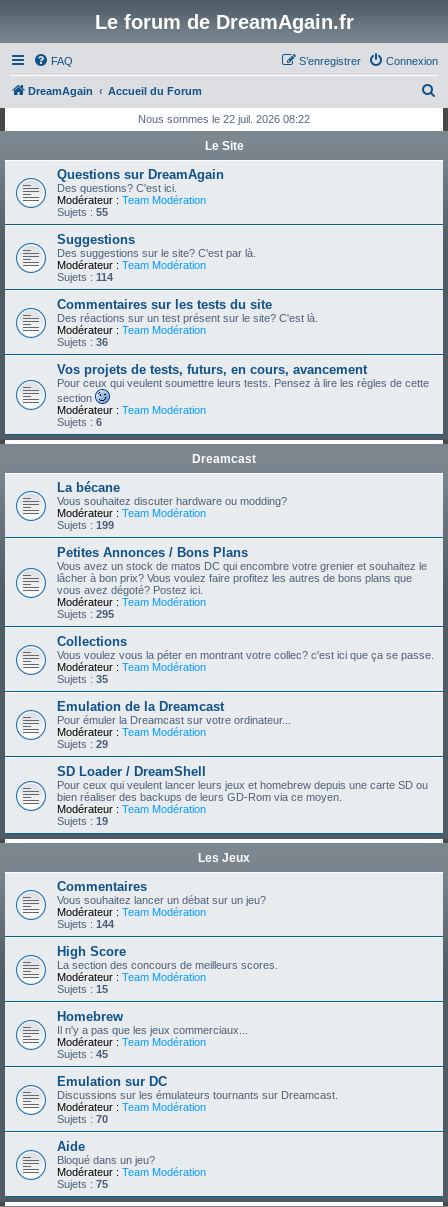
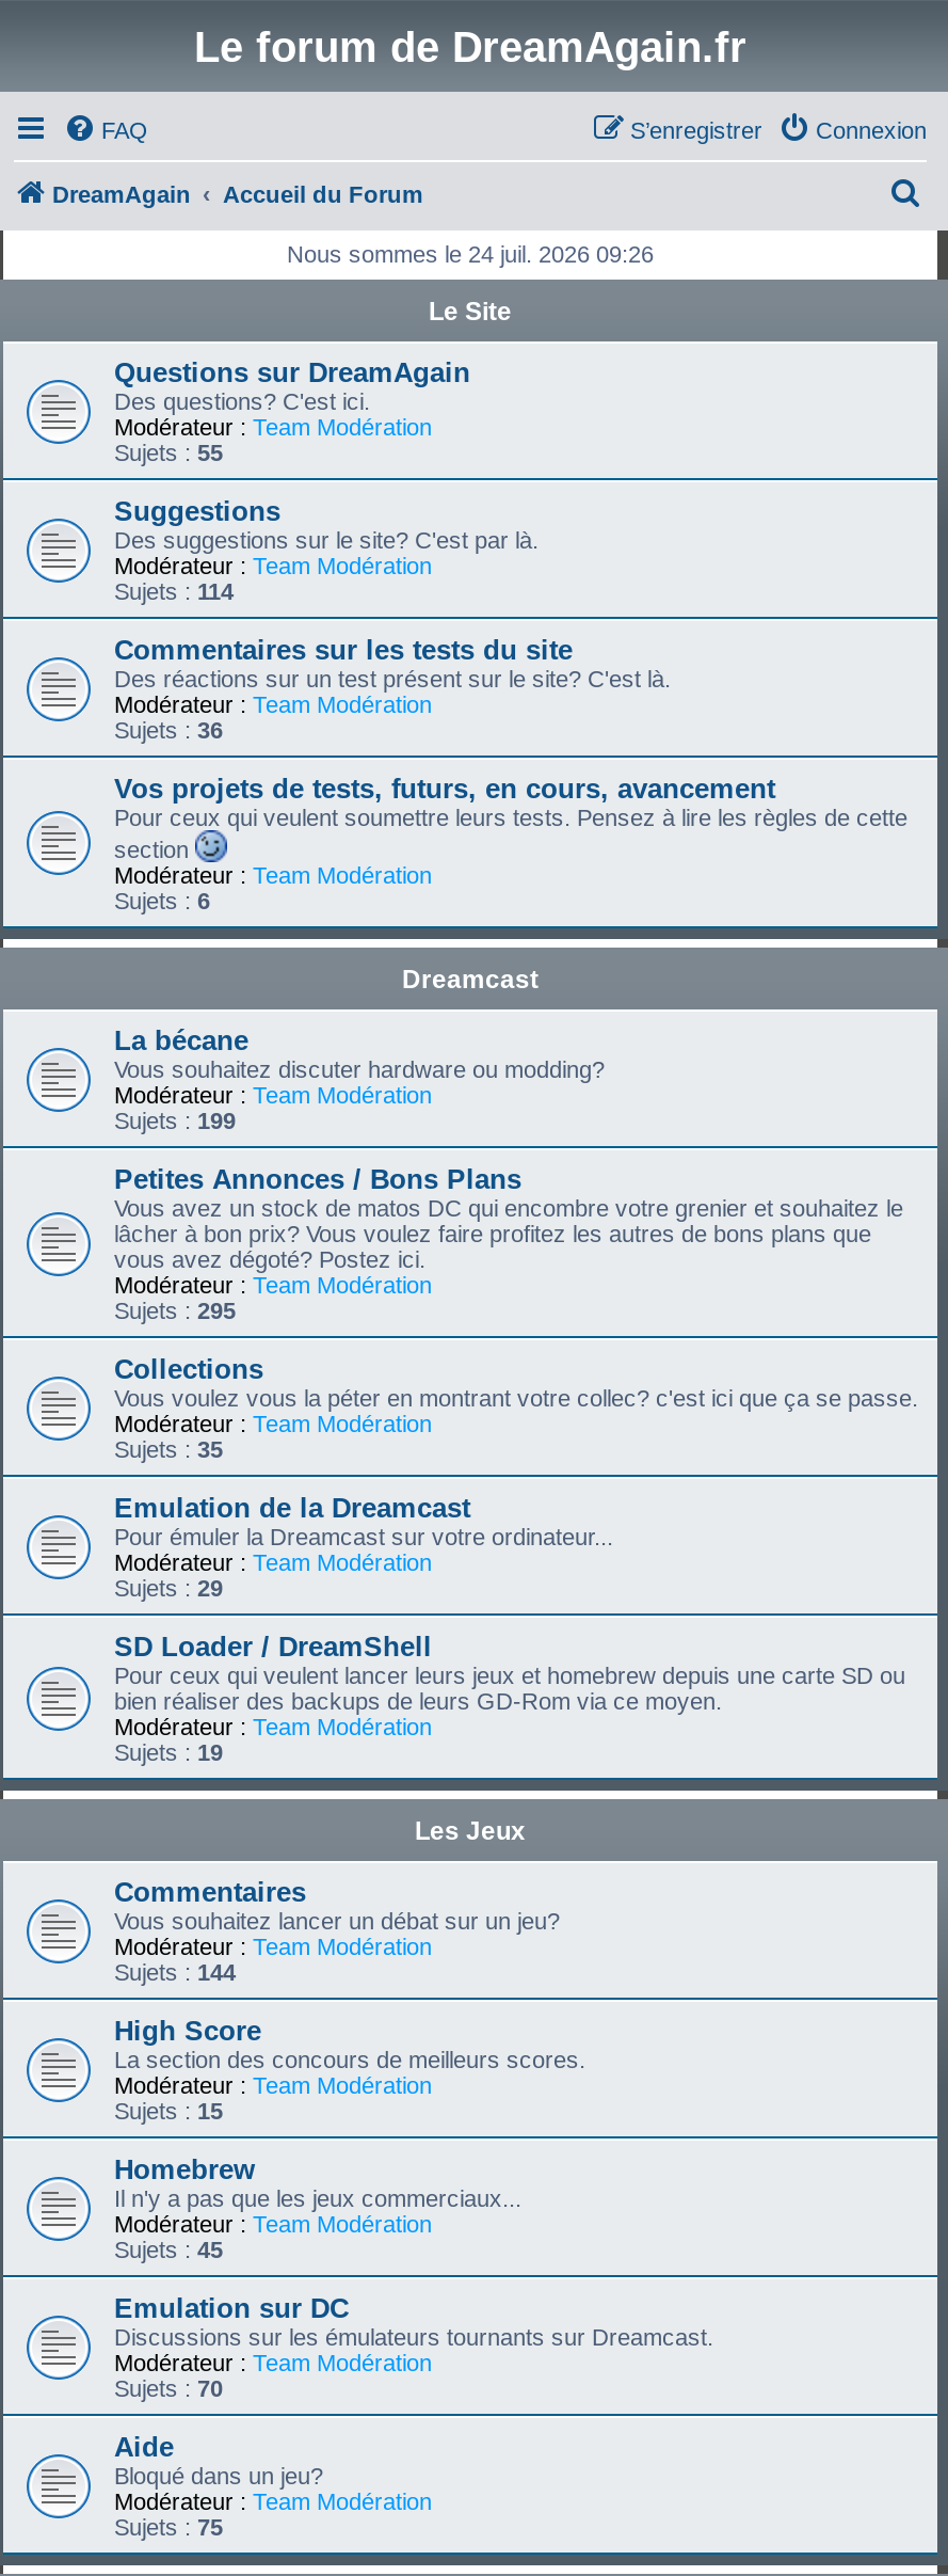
- Nous sommes le 22 juil. 2026 08:22
+ Nous sommes le 24 juil. 2026 09:26
